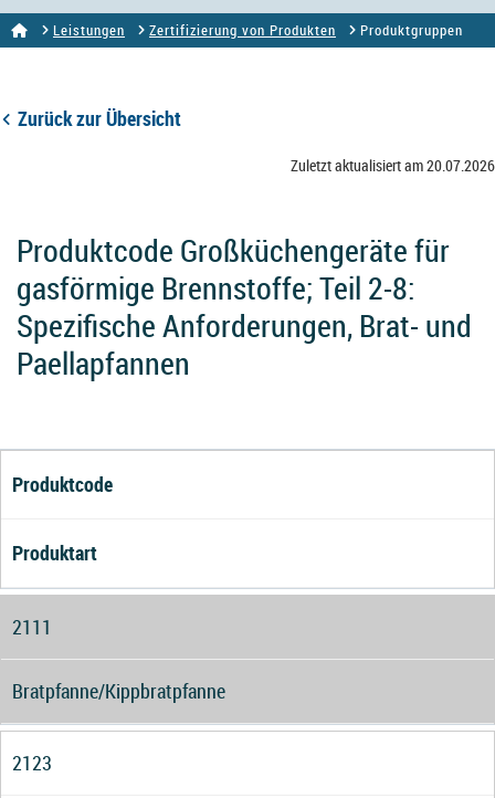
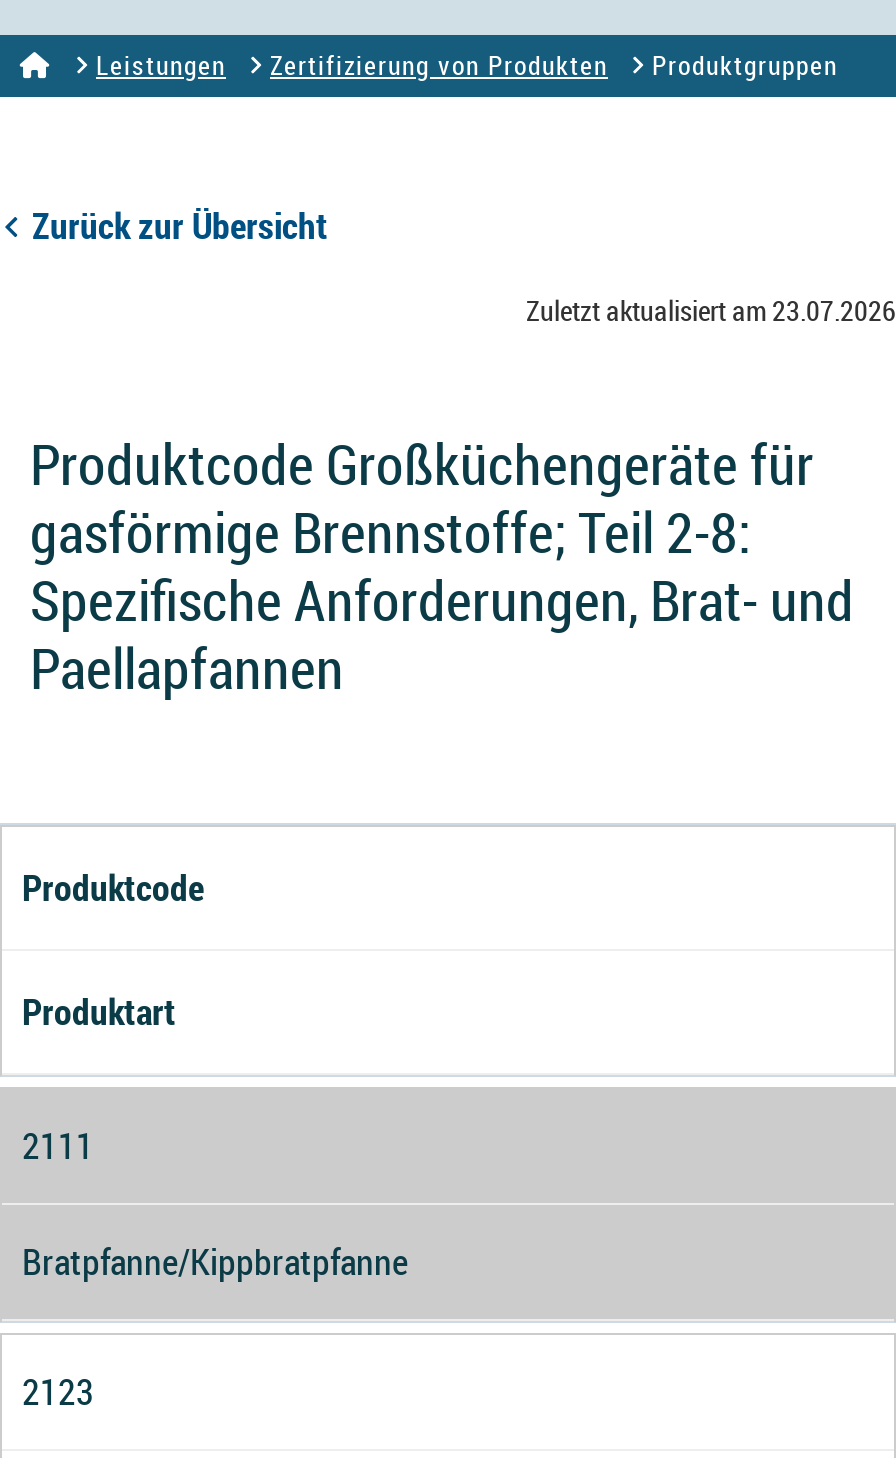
- Zuletzt aktualisiert am 20.07.2026
+ Zuletzt aktualisiert am 23.07.2026
